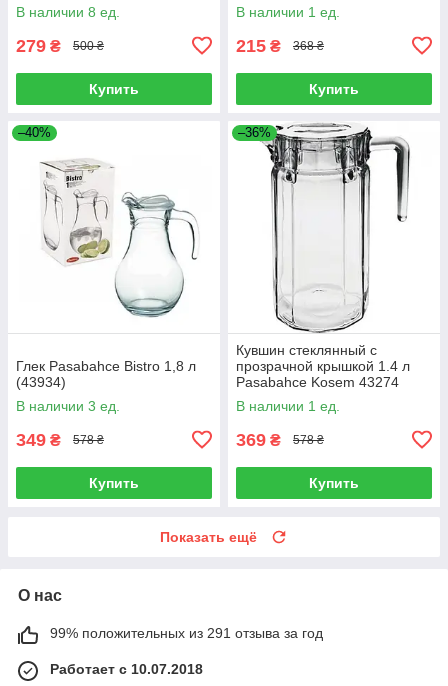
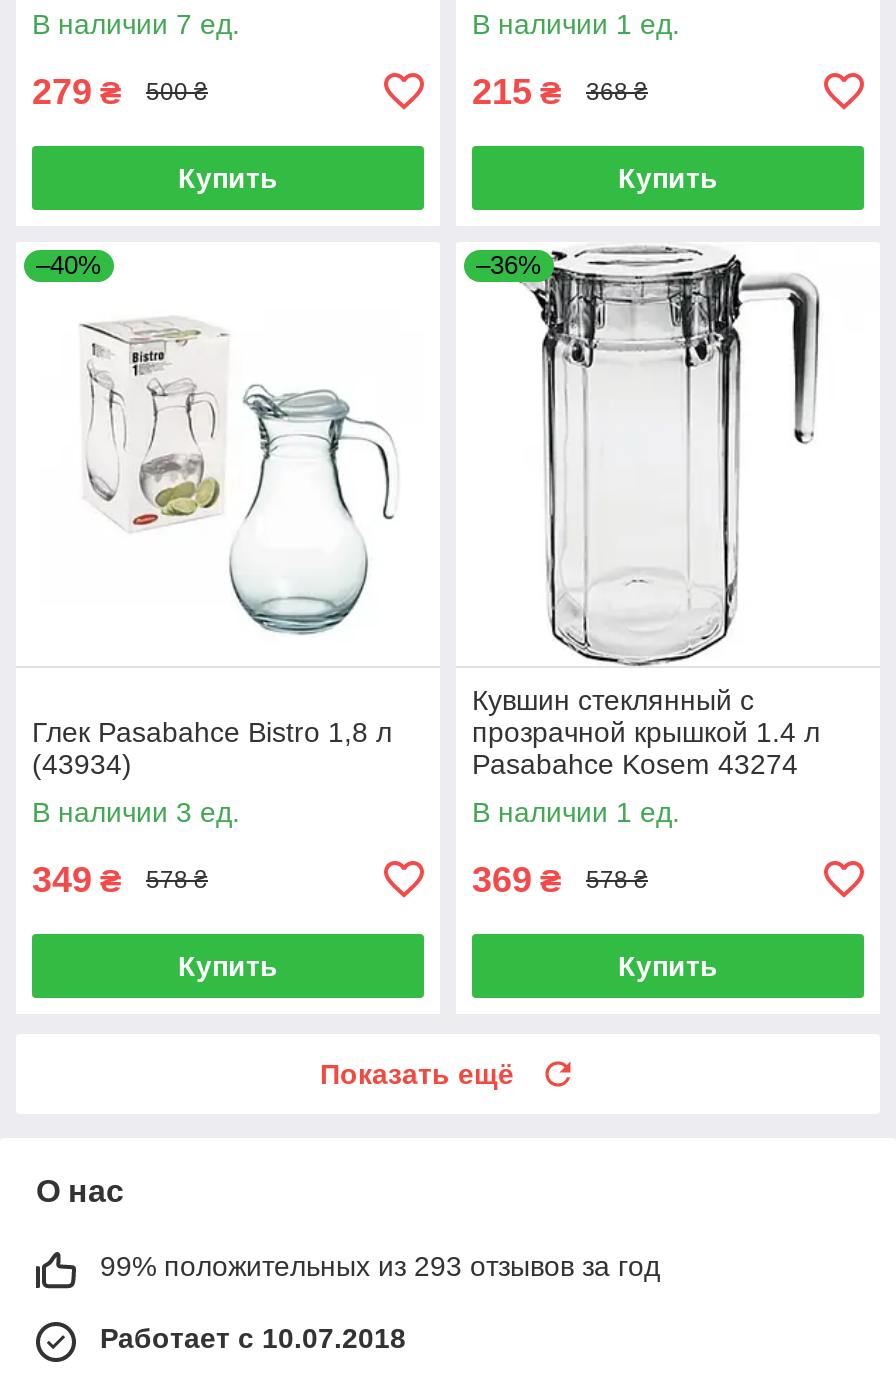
- В наличии 8 ед.
+ В наличии 7 ед.

- 99% положительных из 291 отзыва за год
+ 99% положительных из 293 отзывов за год
